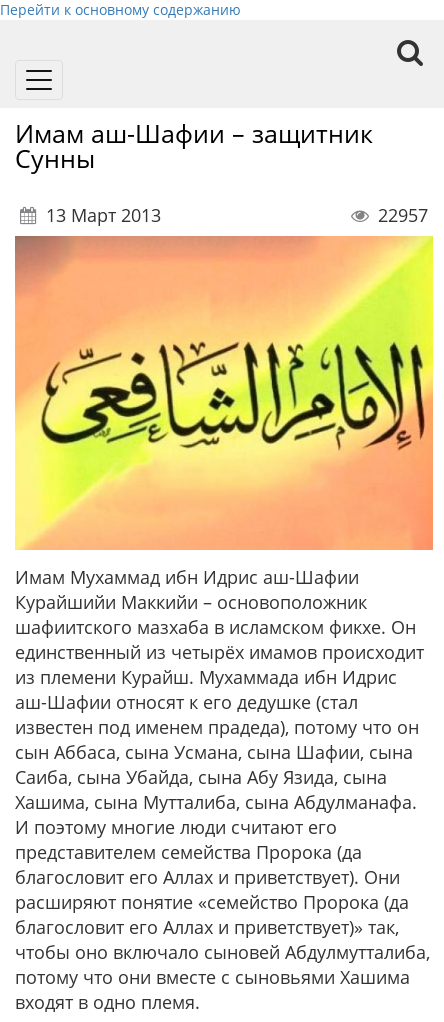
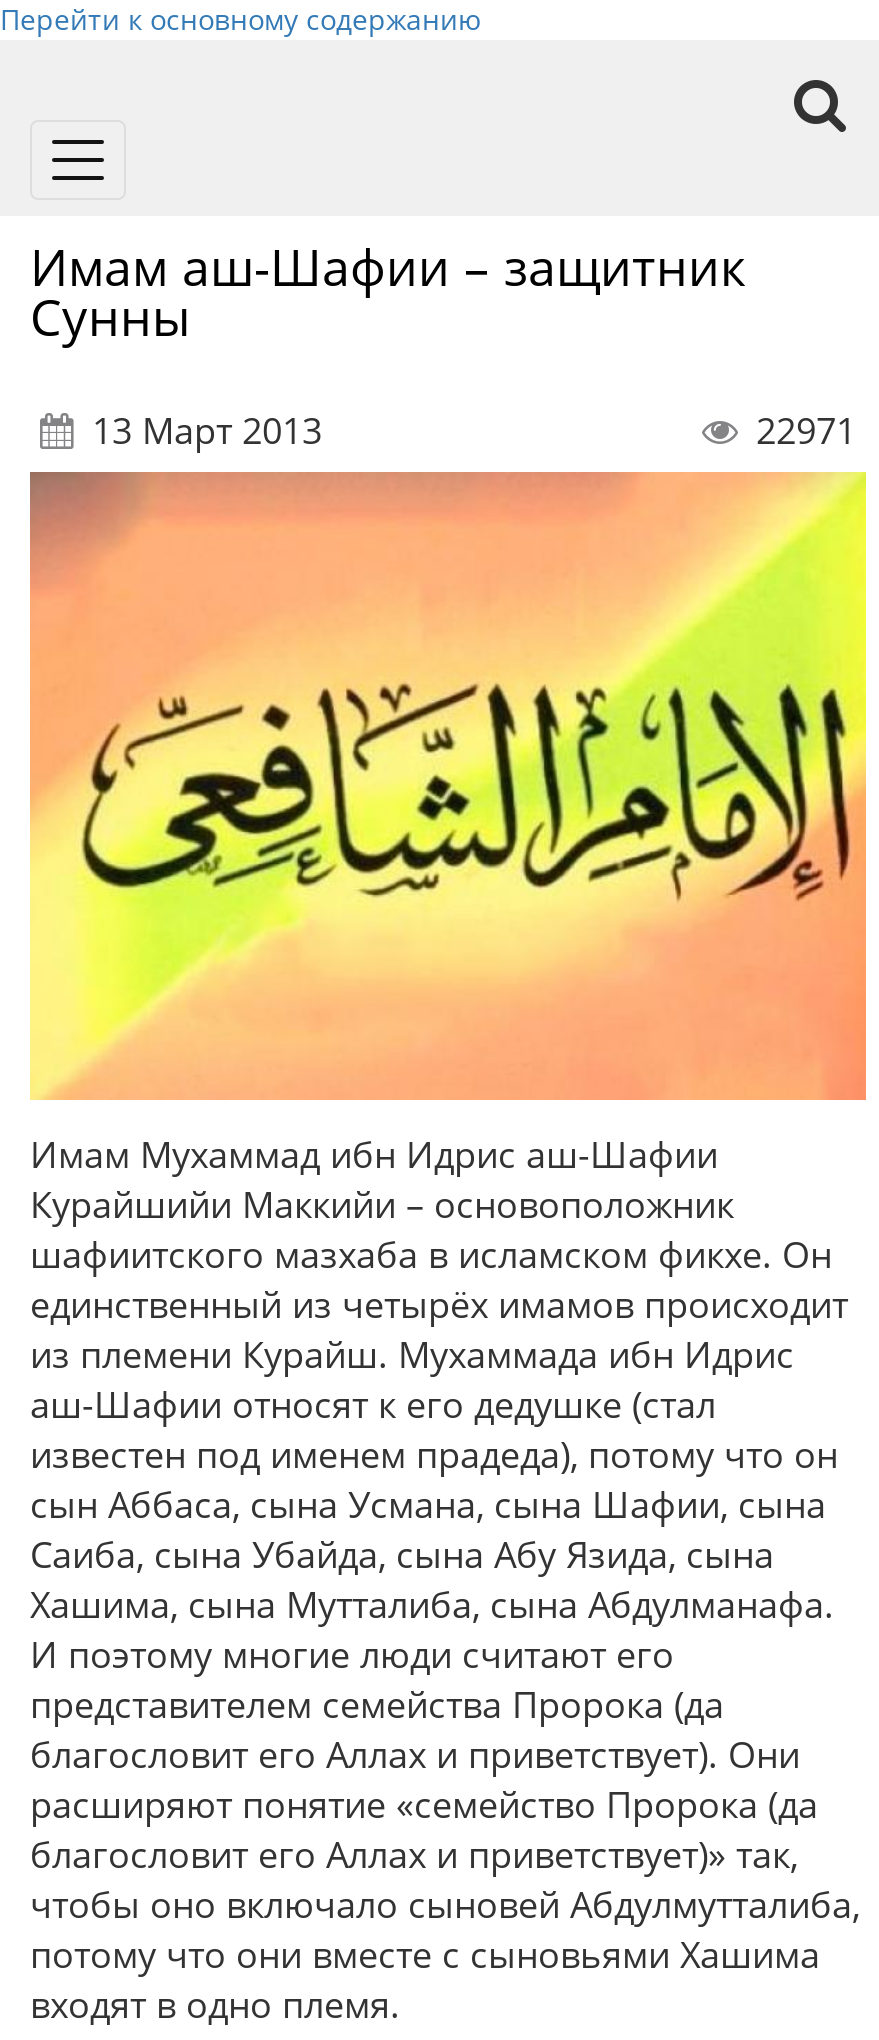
- 22957
+ 22971
